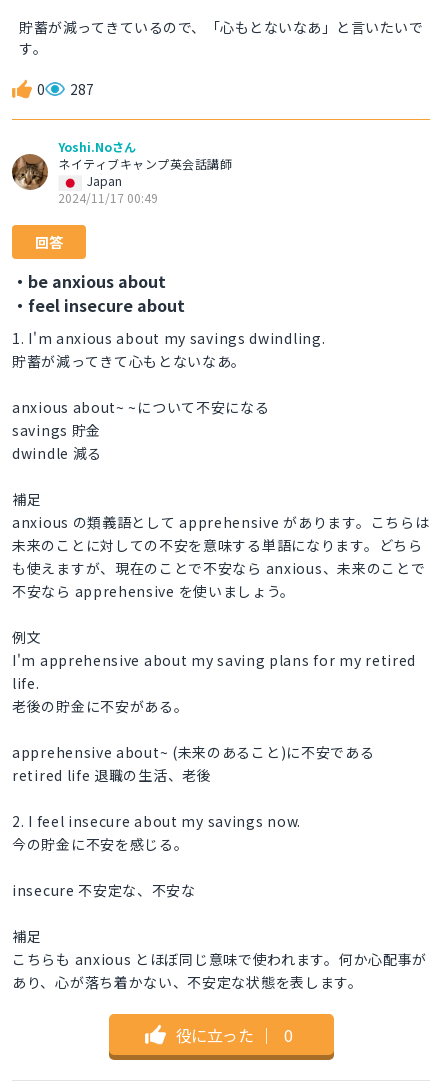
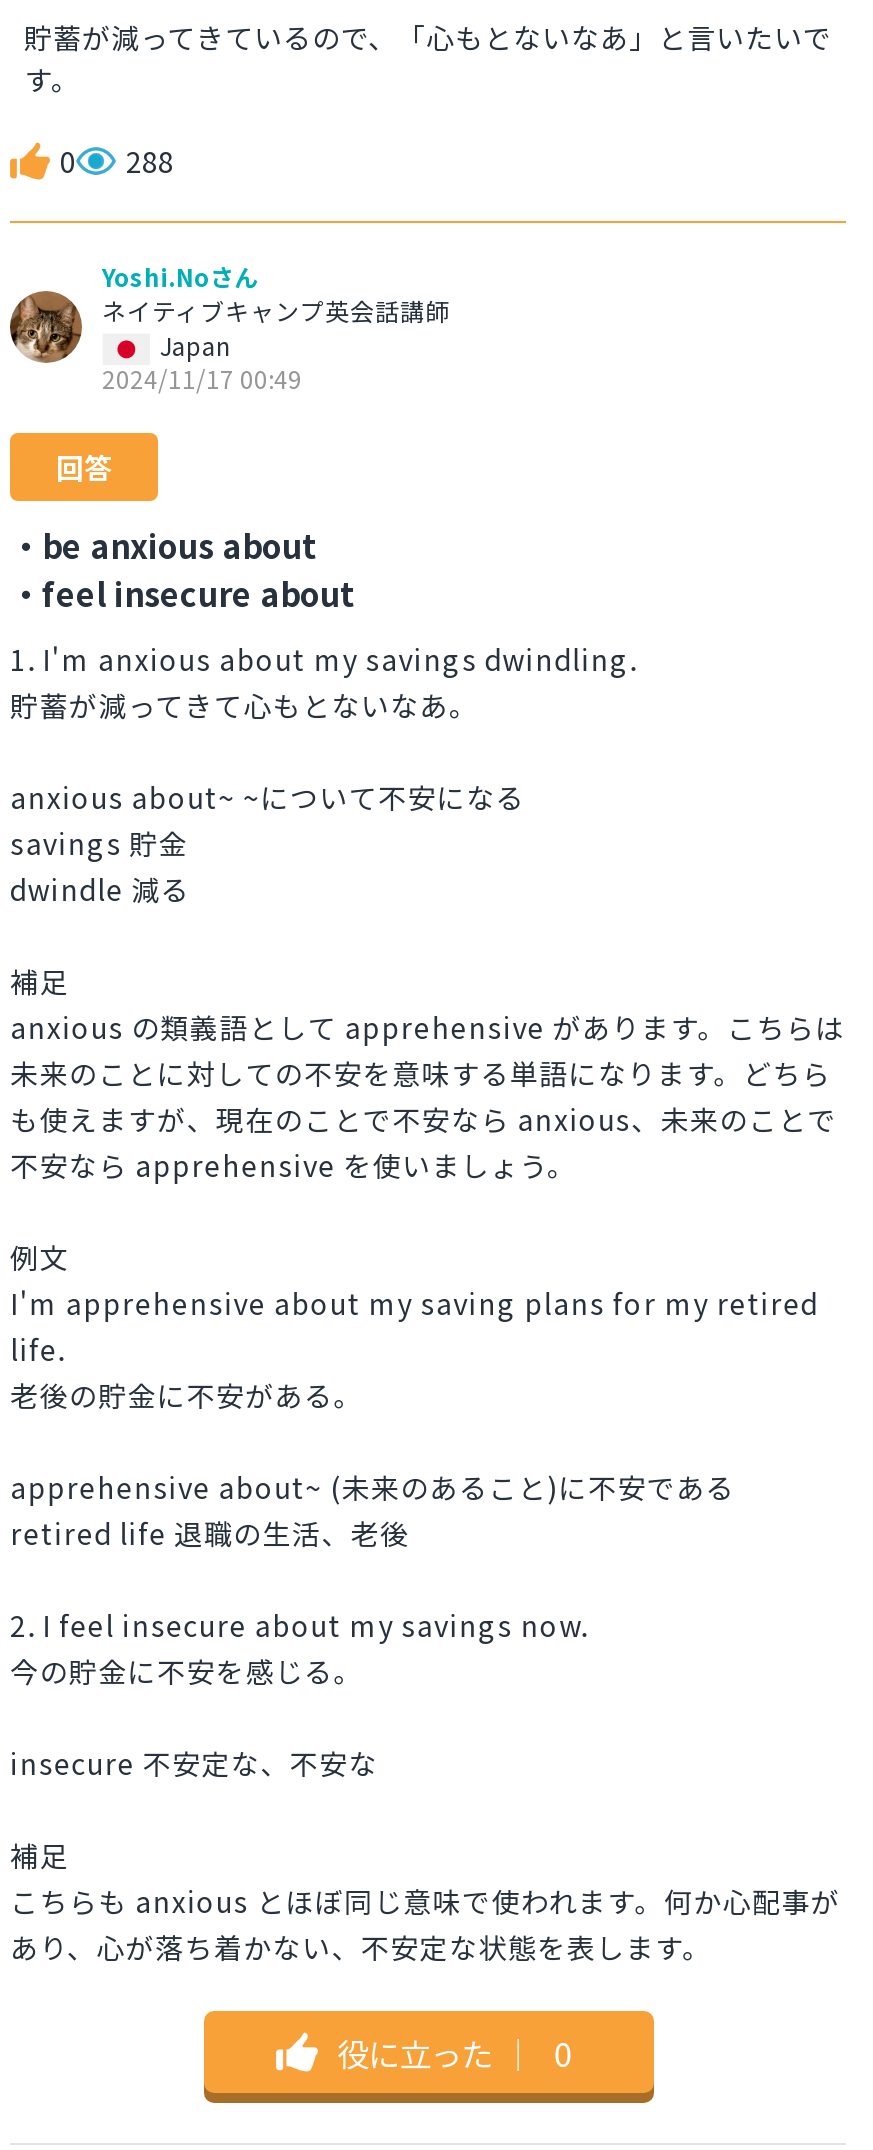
- 0 287
+ 0 288
